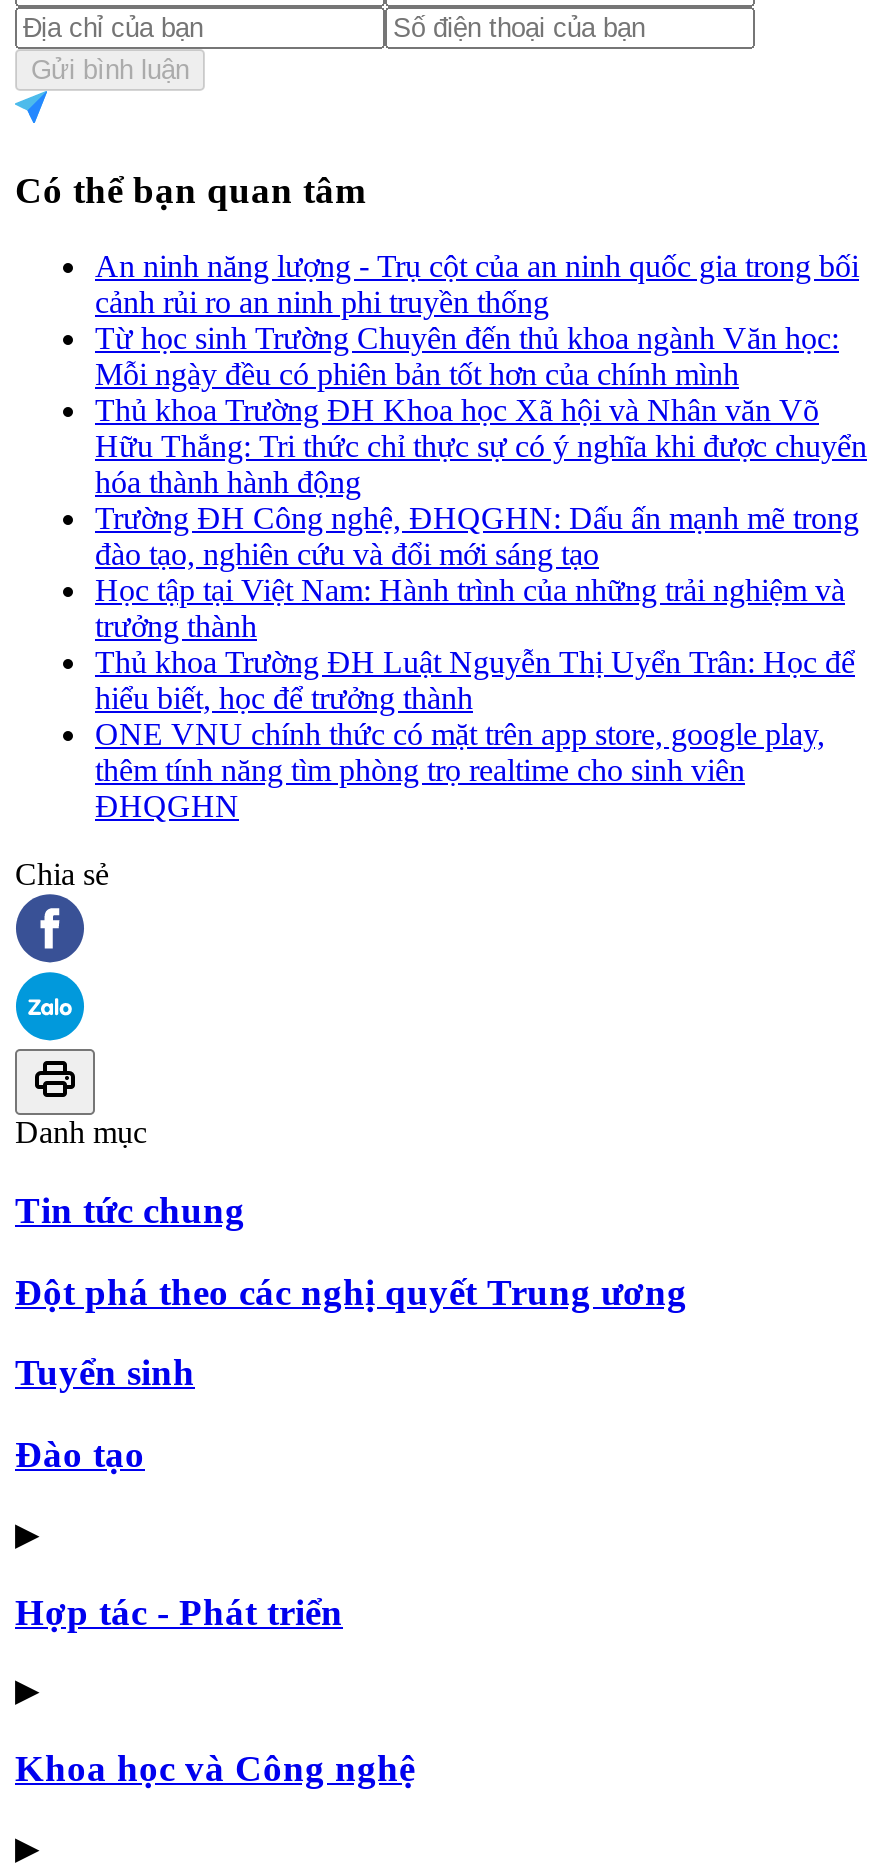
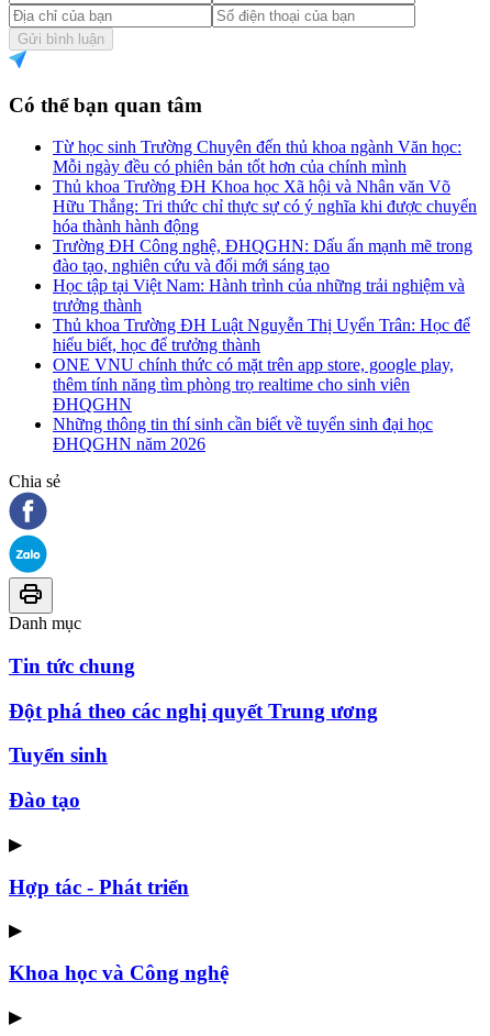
- An ninh năng lượng - Trụ cột của an ninh quốc gia trong bối
- cảnh rủi ro an ninh phi truyền thống

moved up: Từ học sinh Trường Chuyên đến thủ khoa ngành Văn học: | Mỗi ngày đều có phiên bản tốt hơn của chính mình | Thủ khoa Trường ĐH Khoa học Xã hội và Nhân văn Võ | ... | thêm tính năng tìm phòng trọ realtime cho sinh viên | ĐHQGHN

+ Những thông tin thí sinh cần biết về tuyển sinh đại học
+ ĐHQGHN năm 2026
